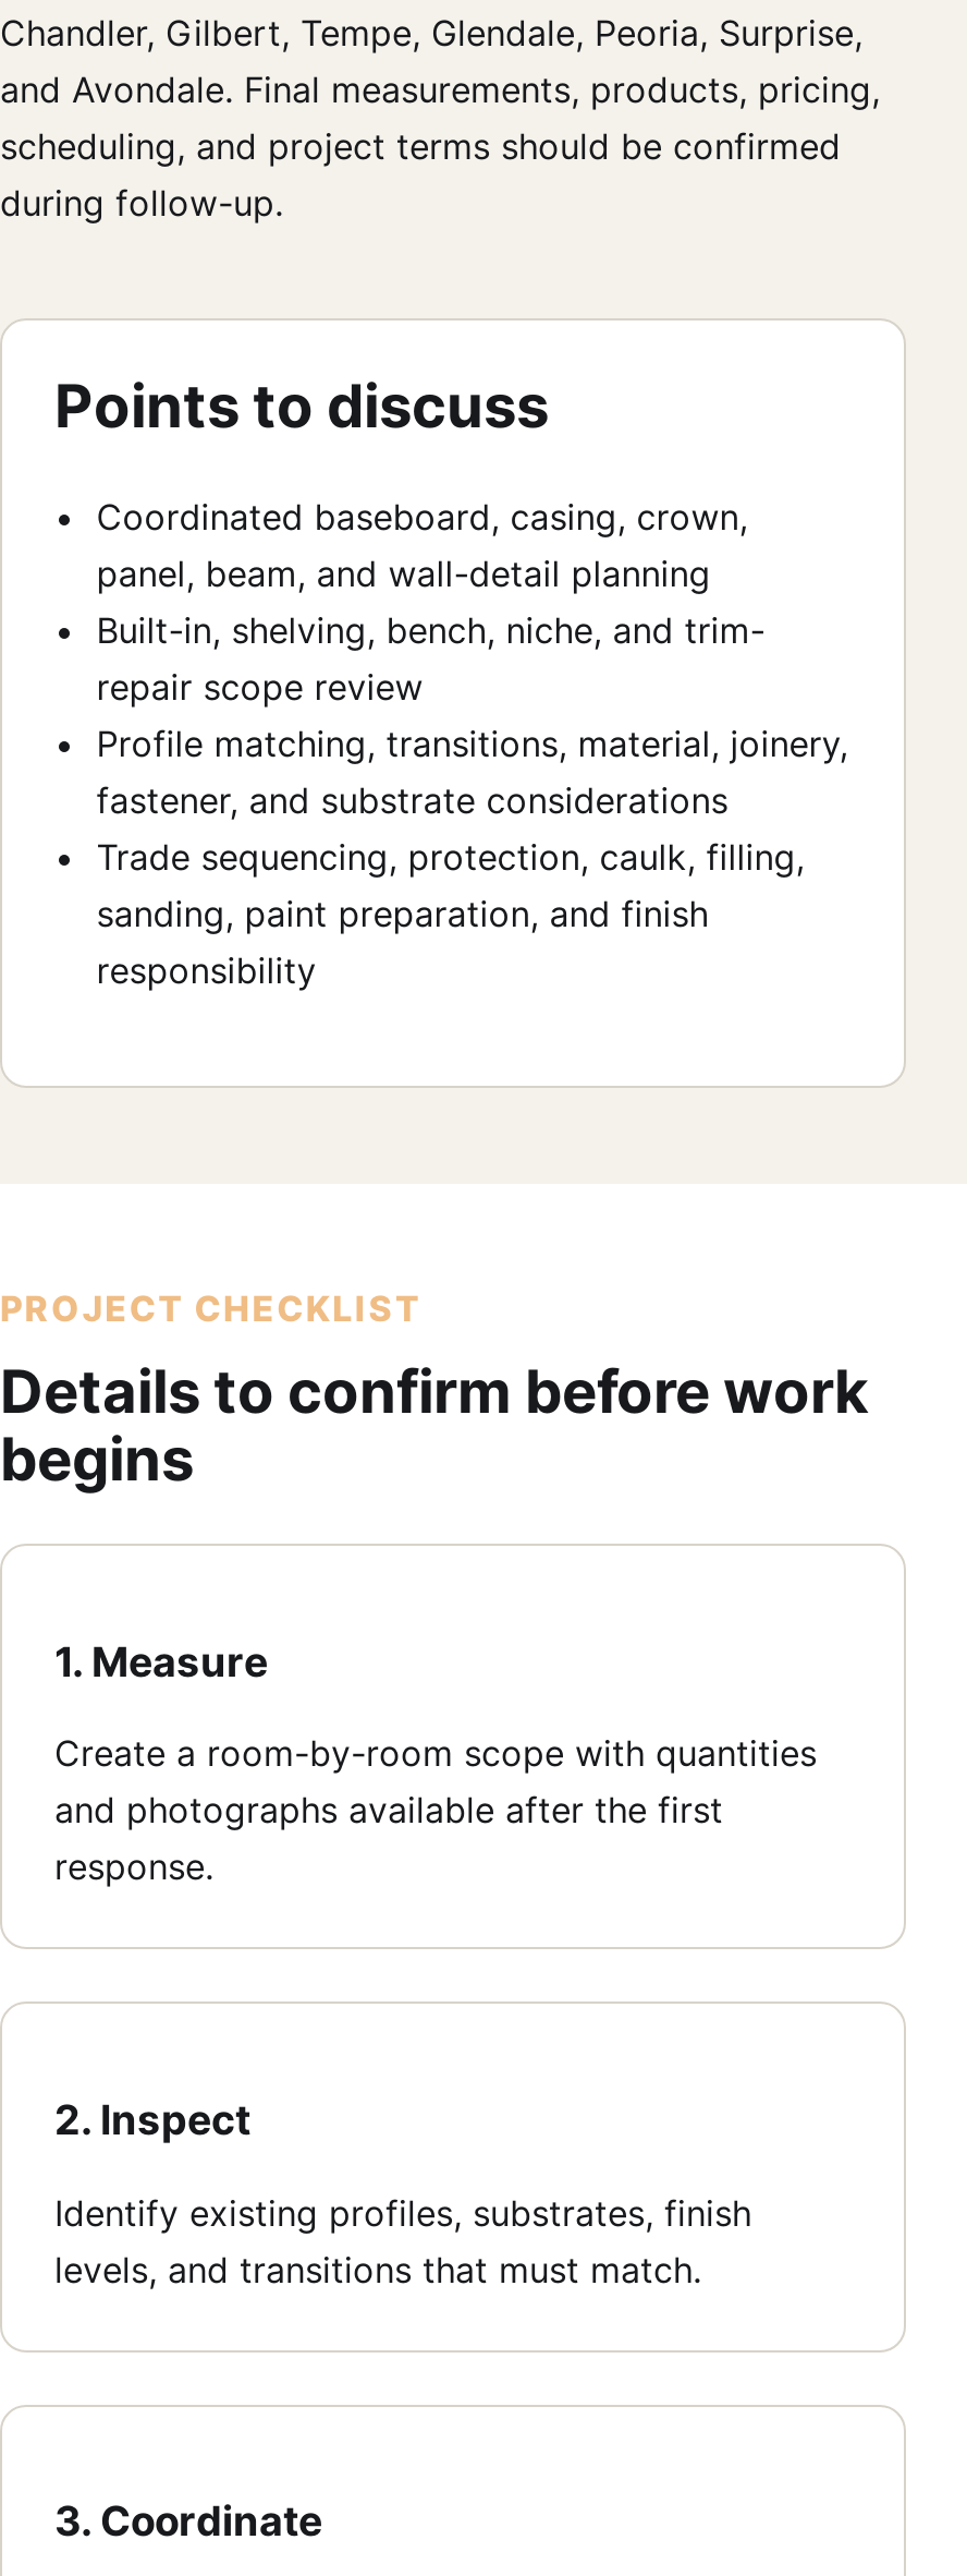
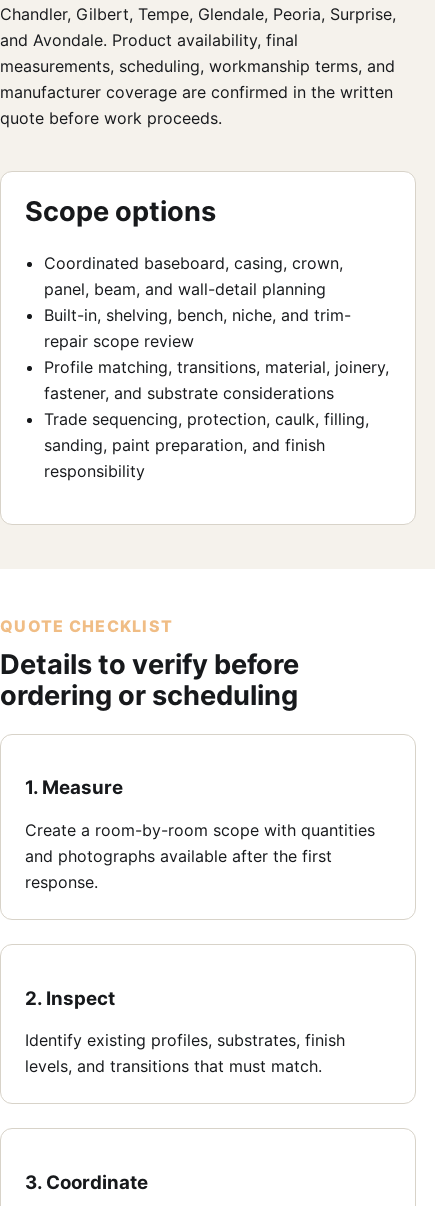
- and Avondale. Final measurements, products, pricing,
- scheduling, and project terms should be confirmed
- during follow-up.
+ and Avondale. Product availability, final
+ measurements, scheduling, workmanship terms, and
+ manufacturer coverage are confirmed in the written
+ quote before work proceeds.

- Points to discuss
+ Scope options

- PROJECT CHECKLIST
- Details to confirm before work
- begins
+ QUOTE CHECKLIST
+ Details to verify before
+ ordering or scheduling
